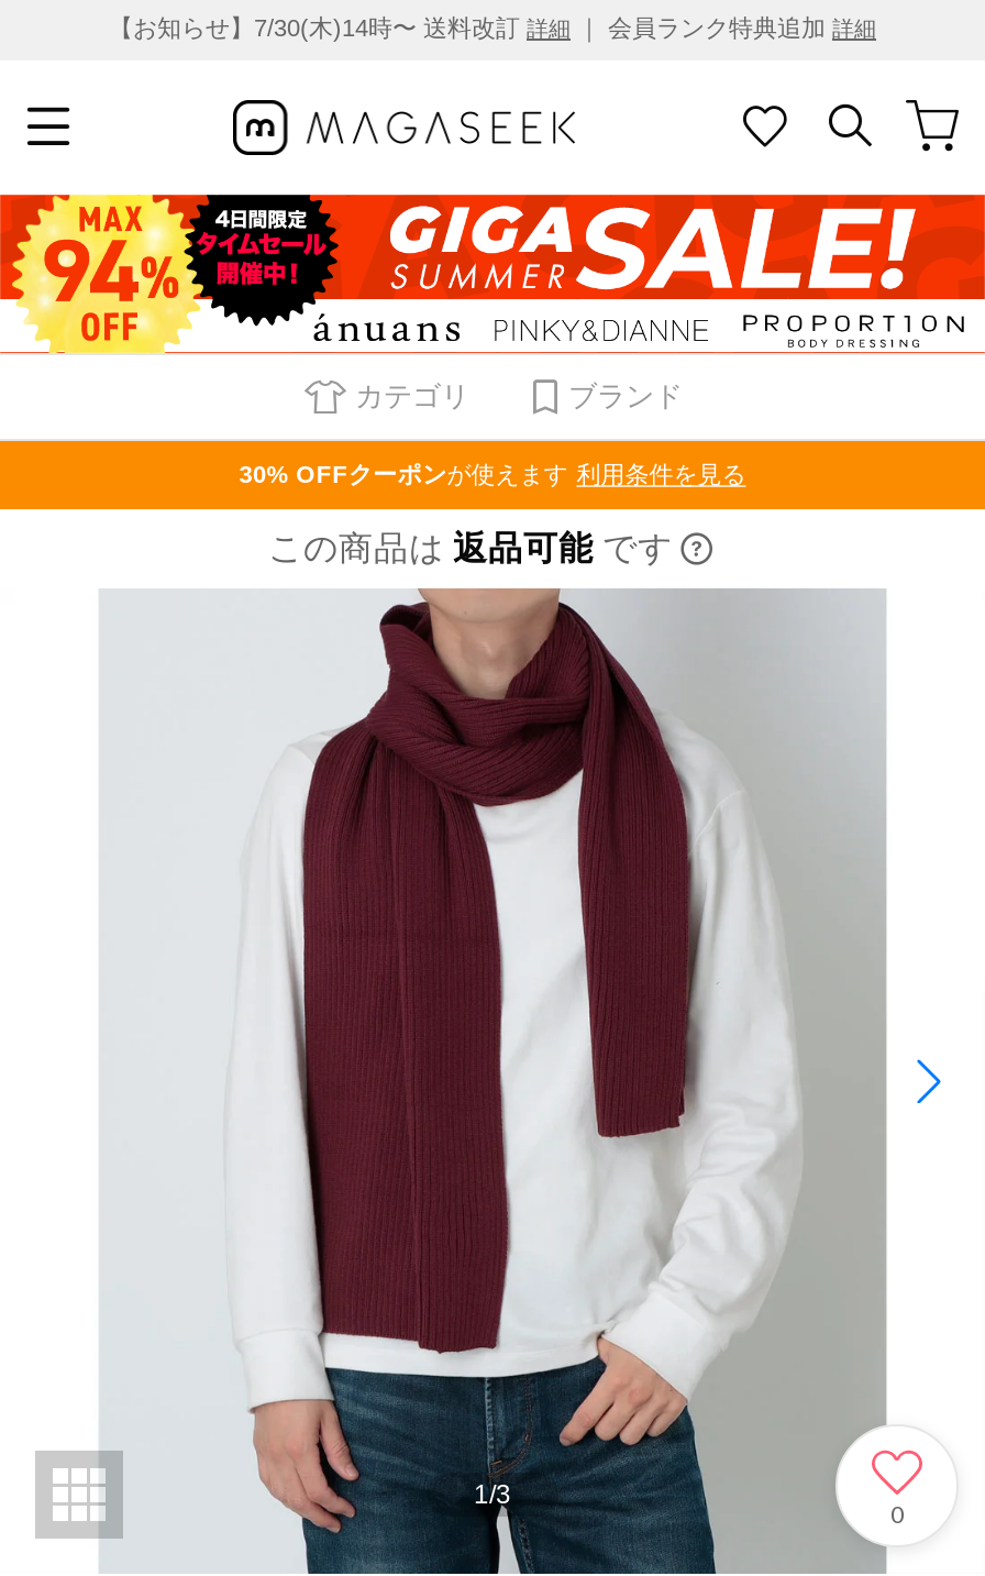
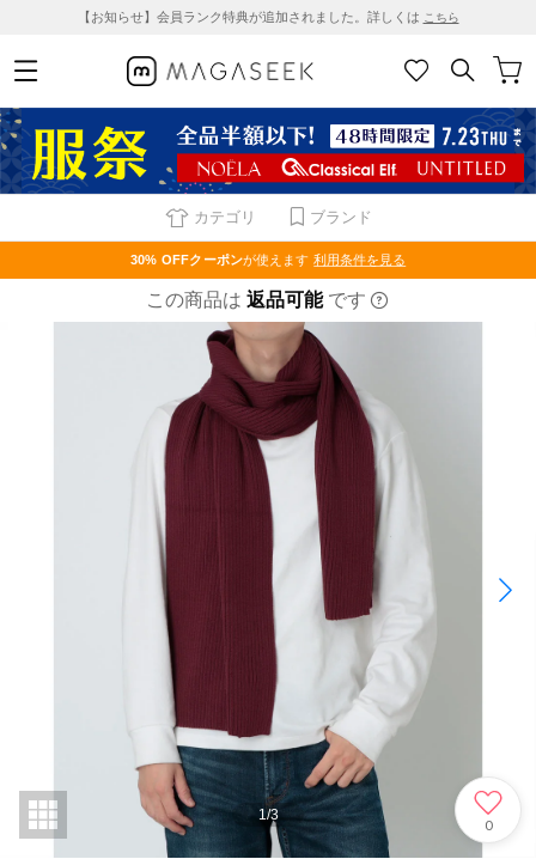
- 【お知らせ】7/30(木)14時〜 送料改訂詳細｜ 会員ランク特典追加詳細
+ 【お知らせ】会員ランク特典が追加されました。詳しくはこちら

- [image]
+ [image]
